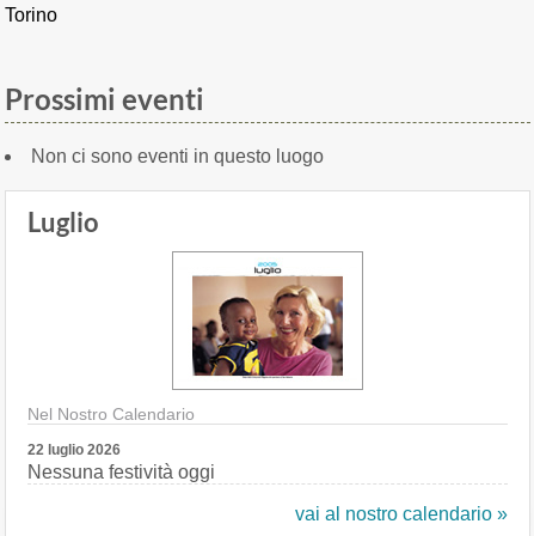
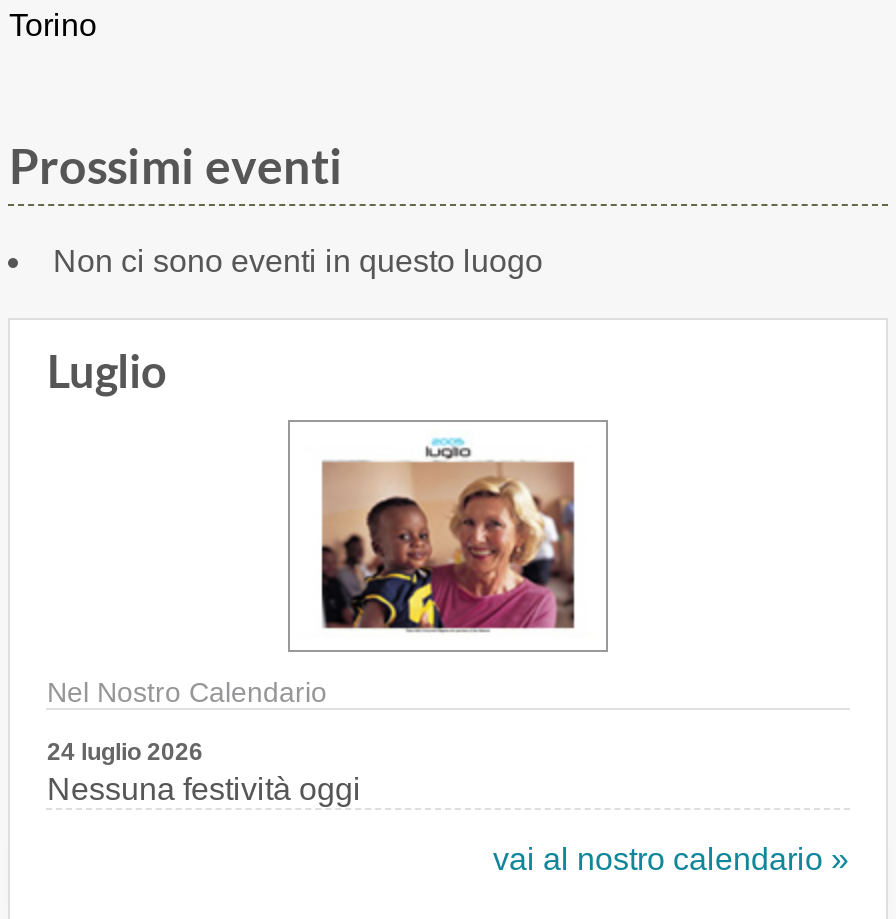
- 22 luglio 2026
+ 24 luglio 2026
